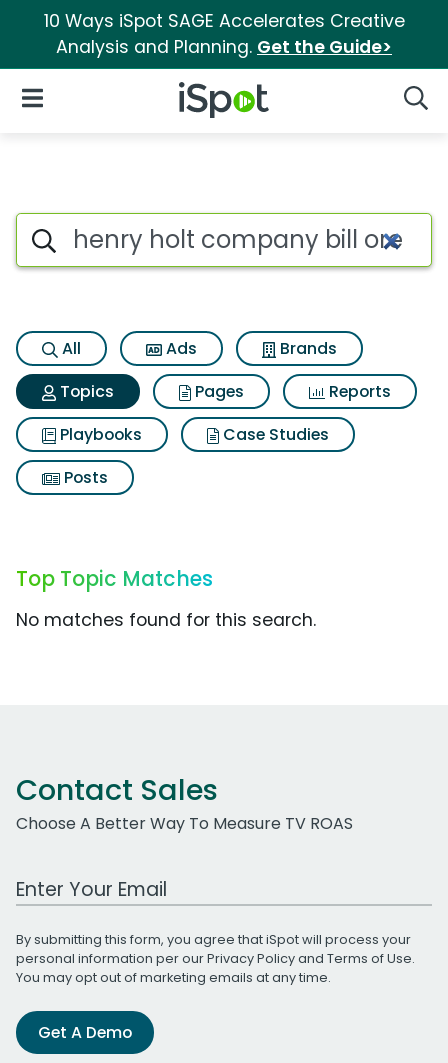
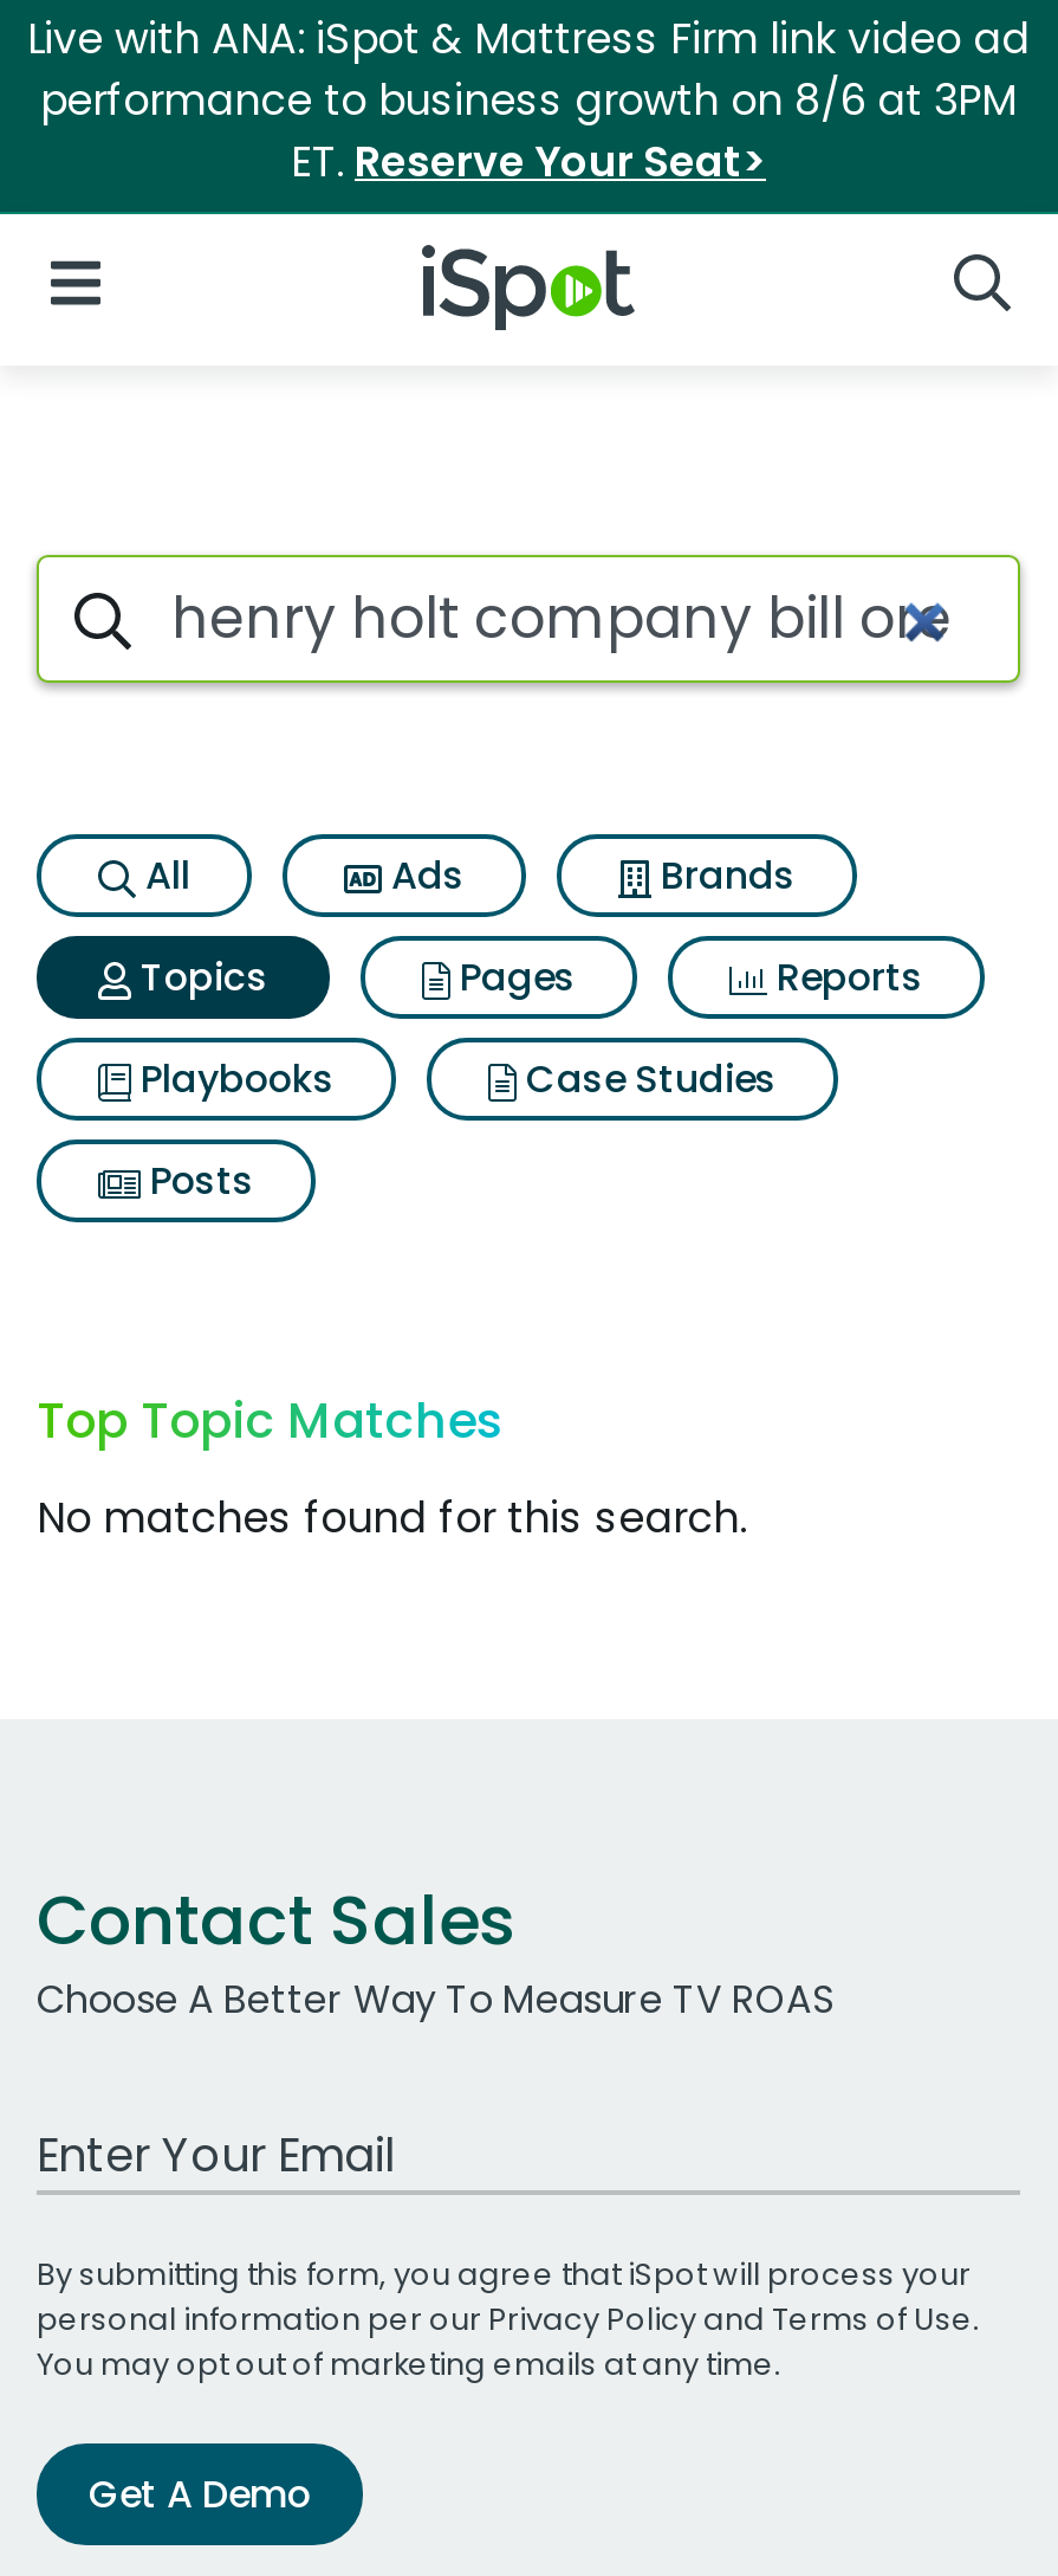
- 10 Ways iSpot SAGE Accelerates Creative
- Analysis and Planning. Get the Guide>
+ Live with ANA: iSpot & Mattress Firm link video ad
+ performance to business growth on 8/6 at 3PM
+ ET. Reserve Your Seat>
